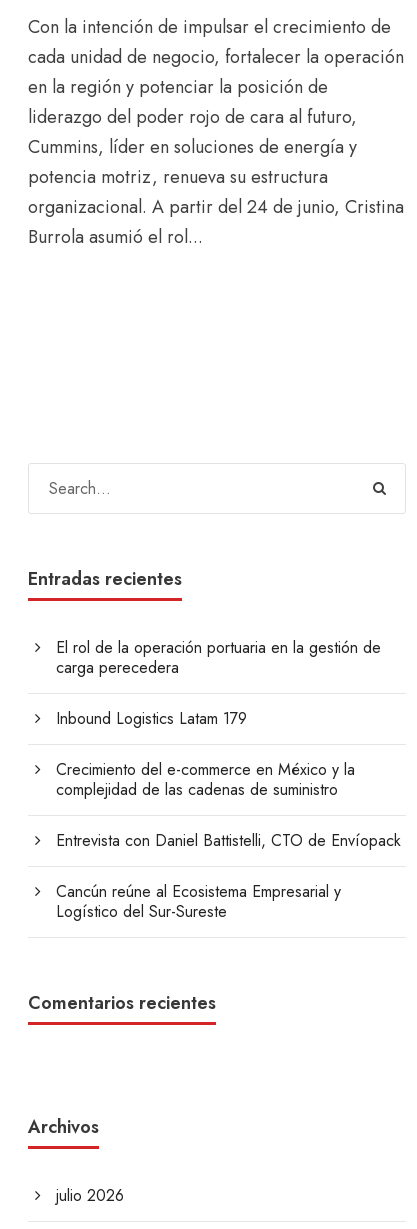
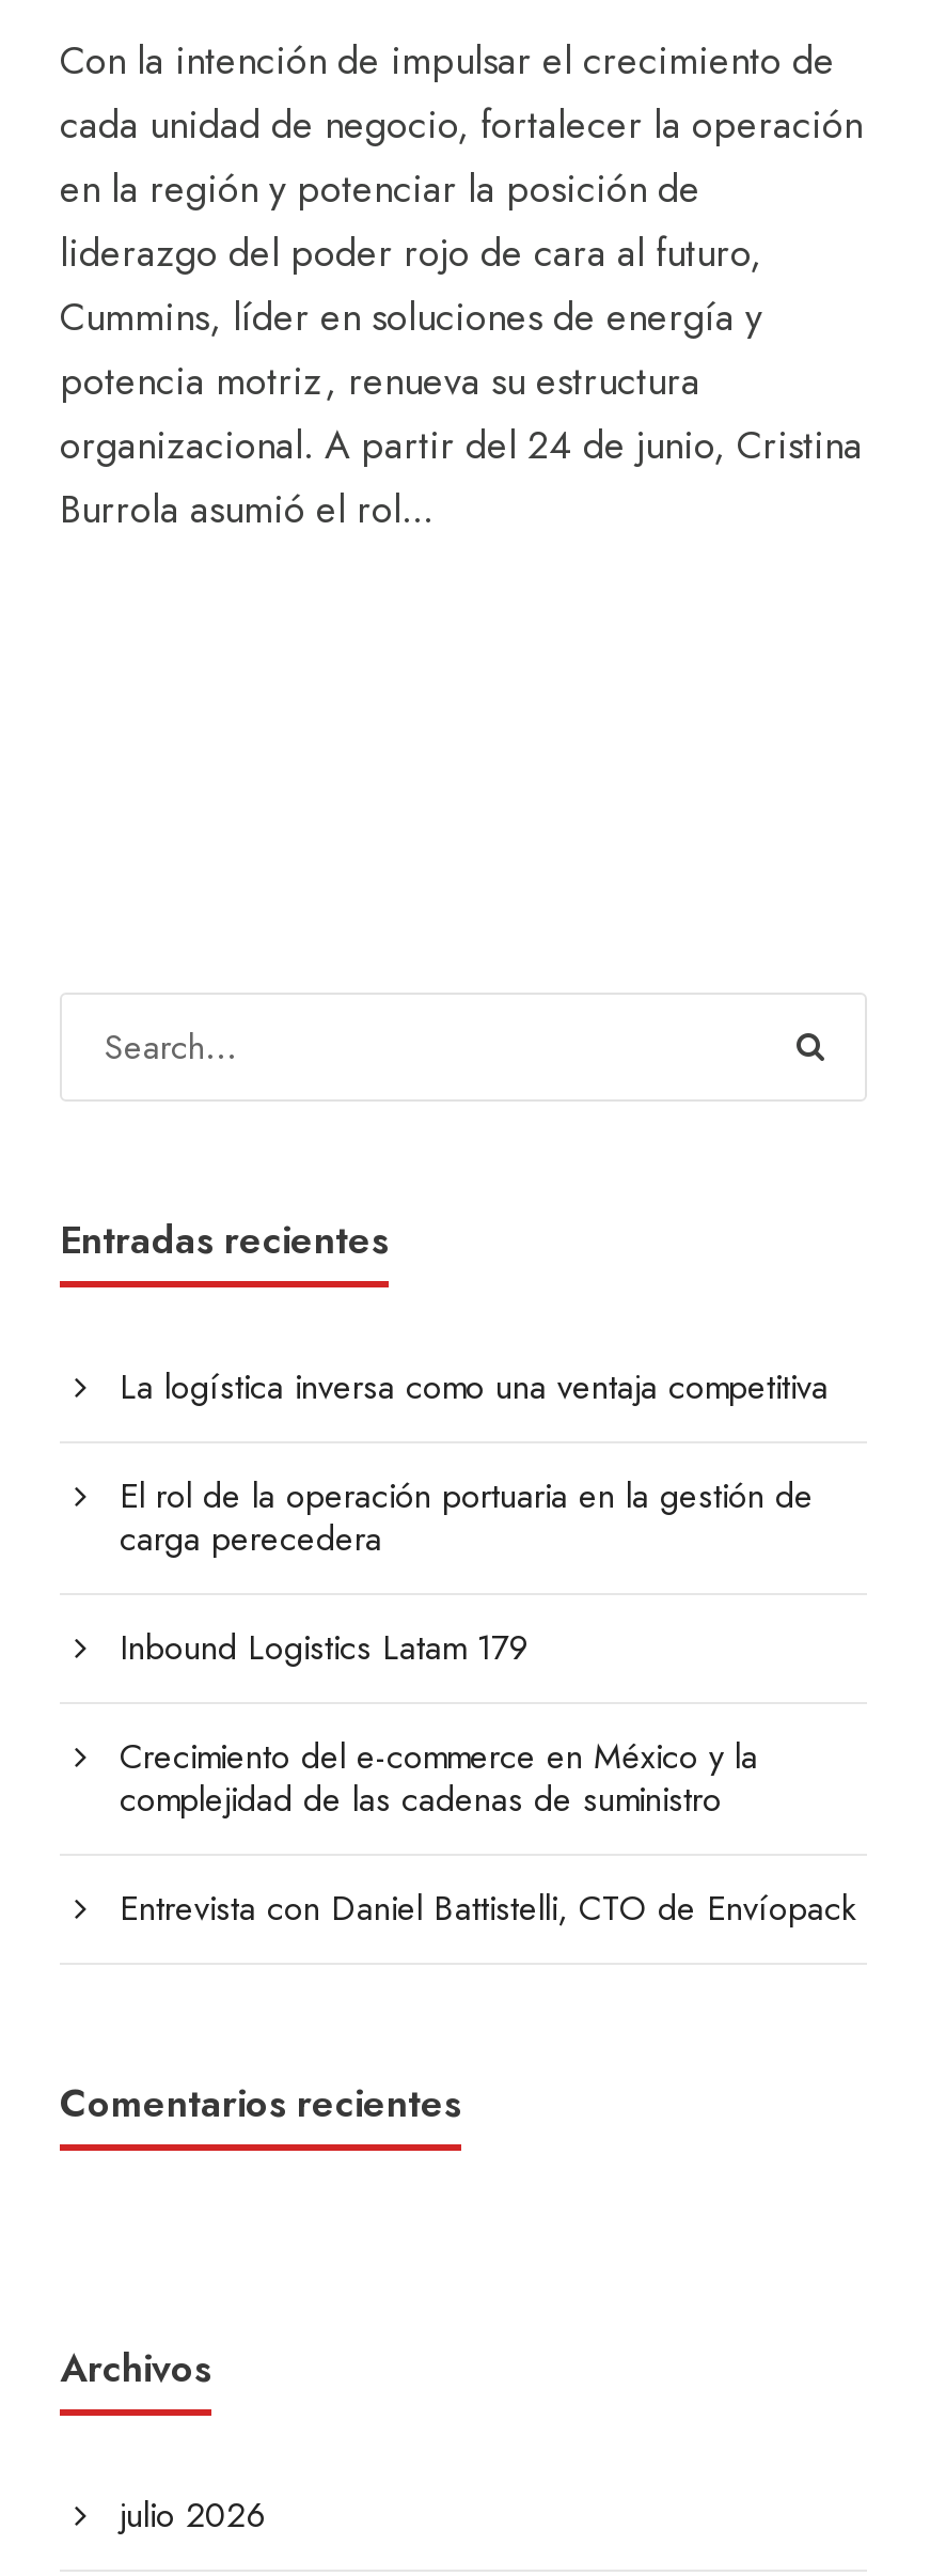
+ La logística inversa como una ventaja competitiva

moved down: El rol de la operación portuaria en la gestión de | carga perecedera | Inbound Logistics Latam 179 | Crecimiento del e-commerce en México y la | complejidad de las cadenas de suministro | Entrevista con Daniel Battistelli, CTO de Envíopack

- Cancún reúne al Ecosistema Empresarial y
- Logístico del Sur-Sureste
